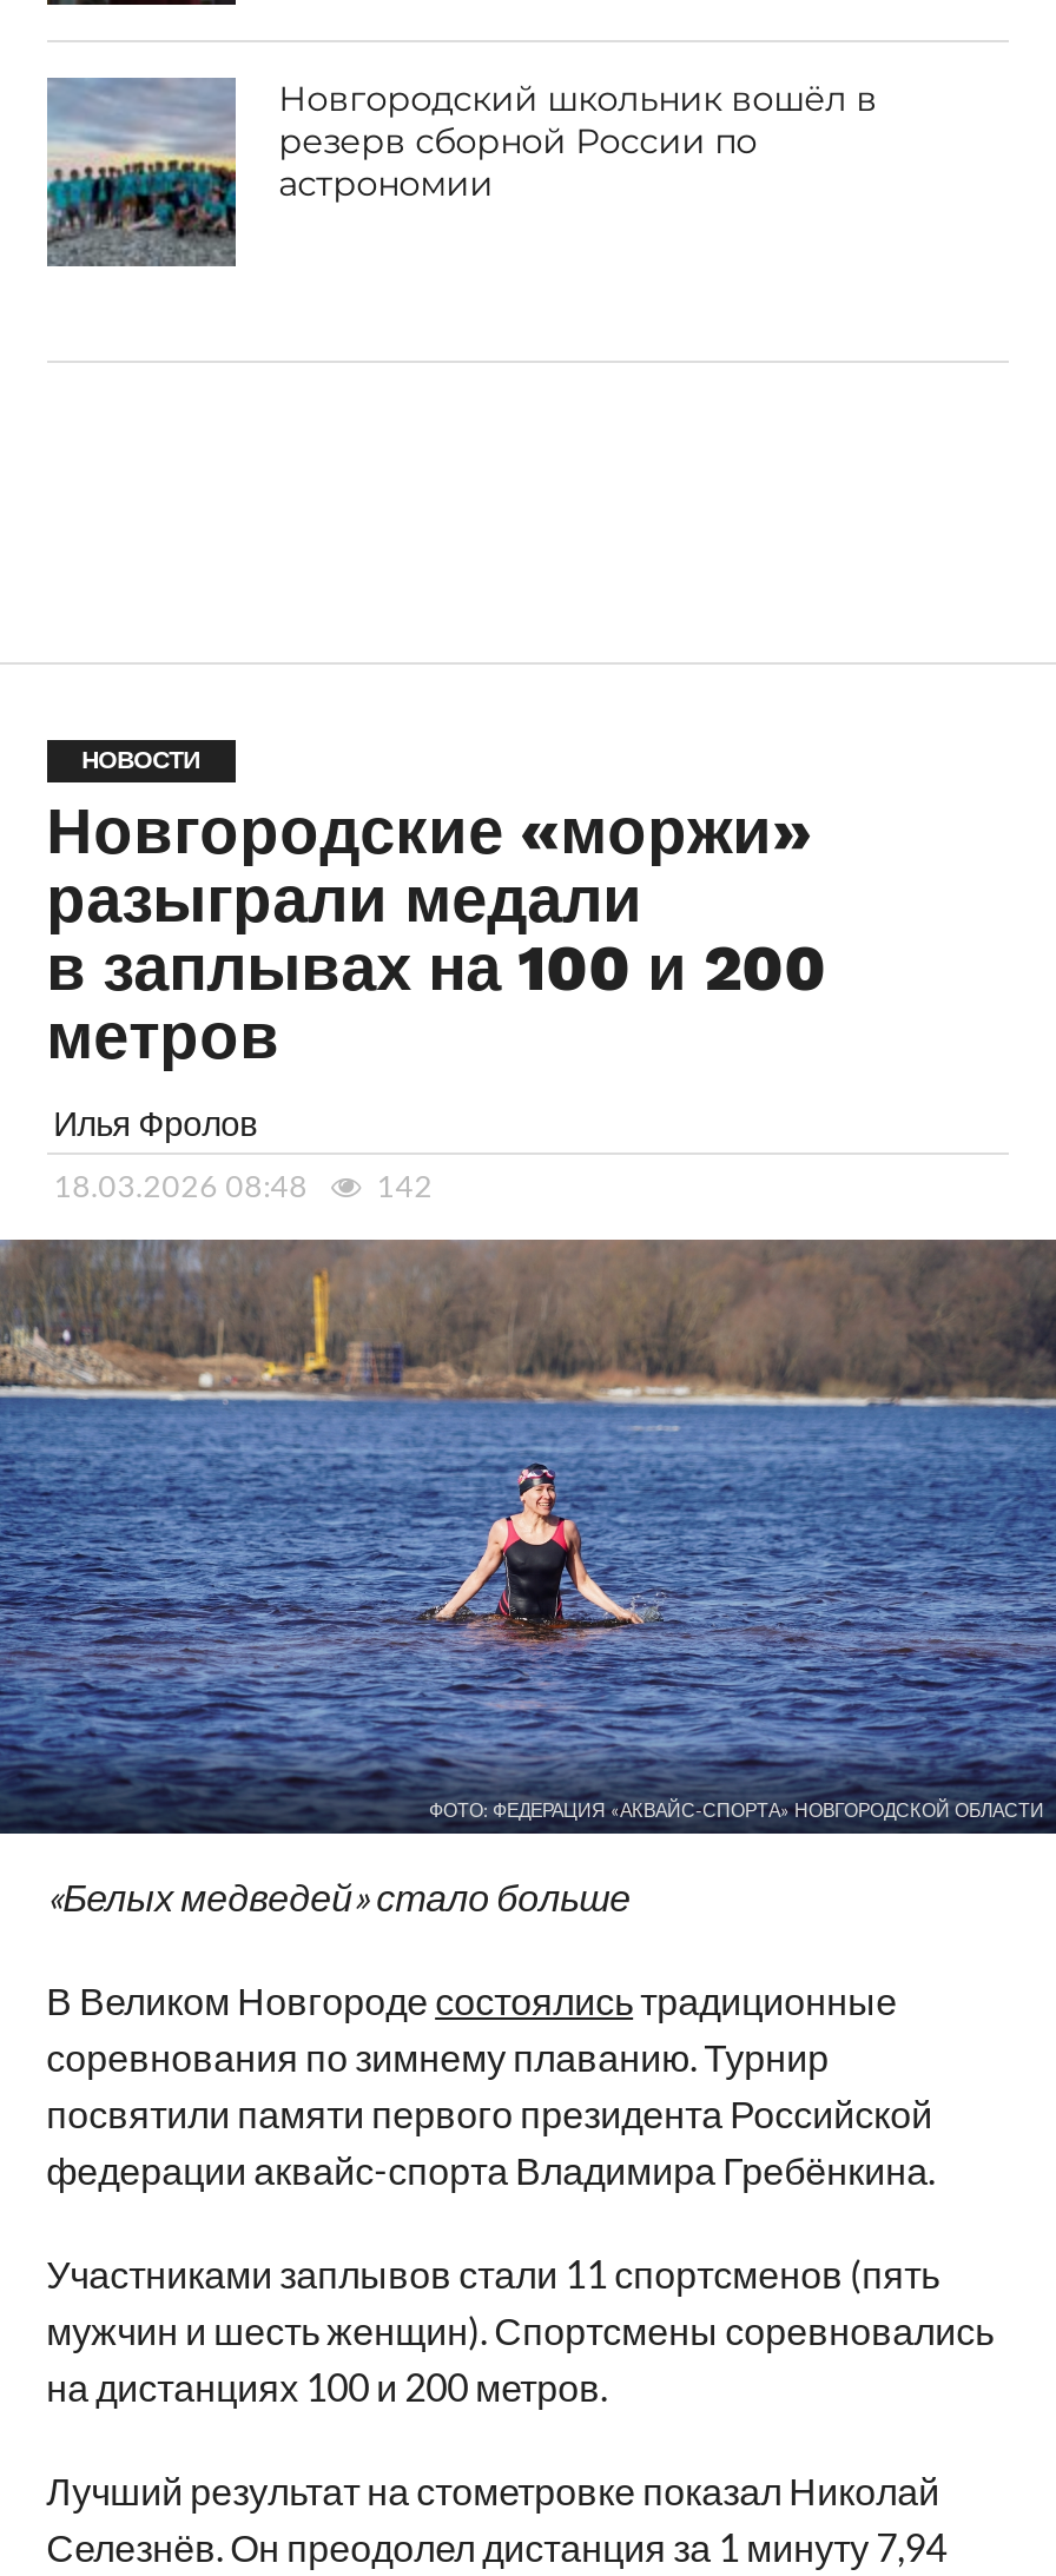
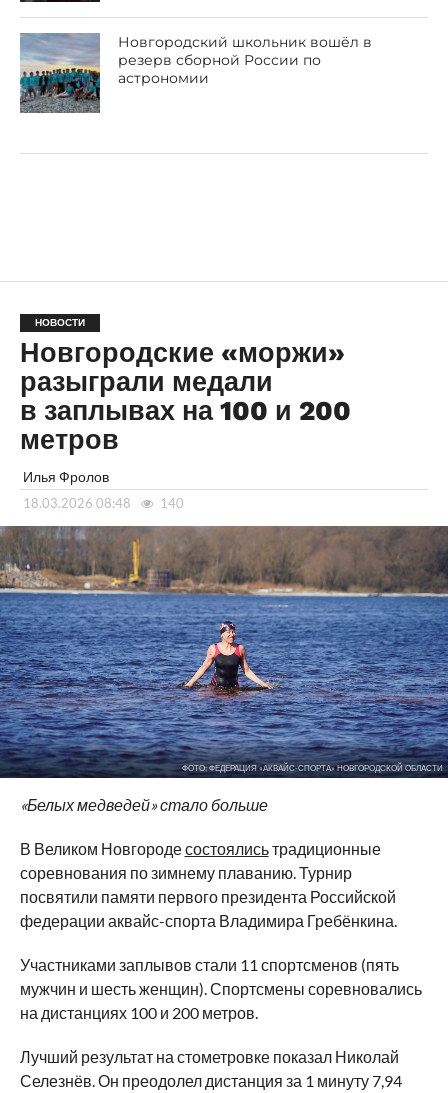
- 18.03.2026 08:48 142
+ 18.03.2026 08:48 140
